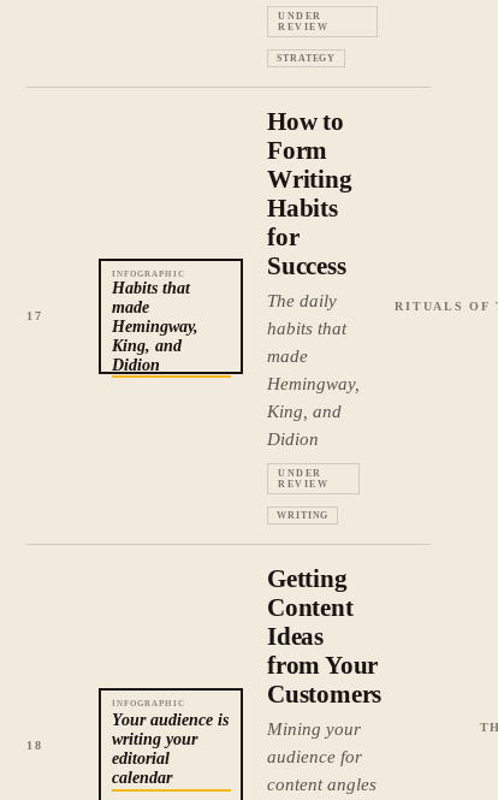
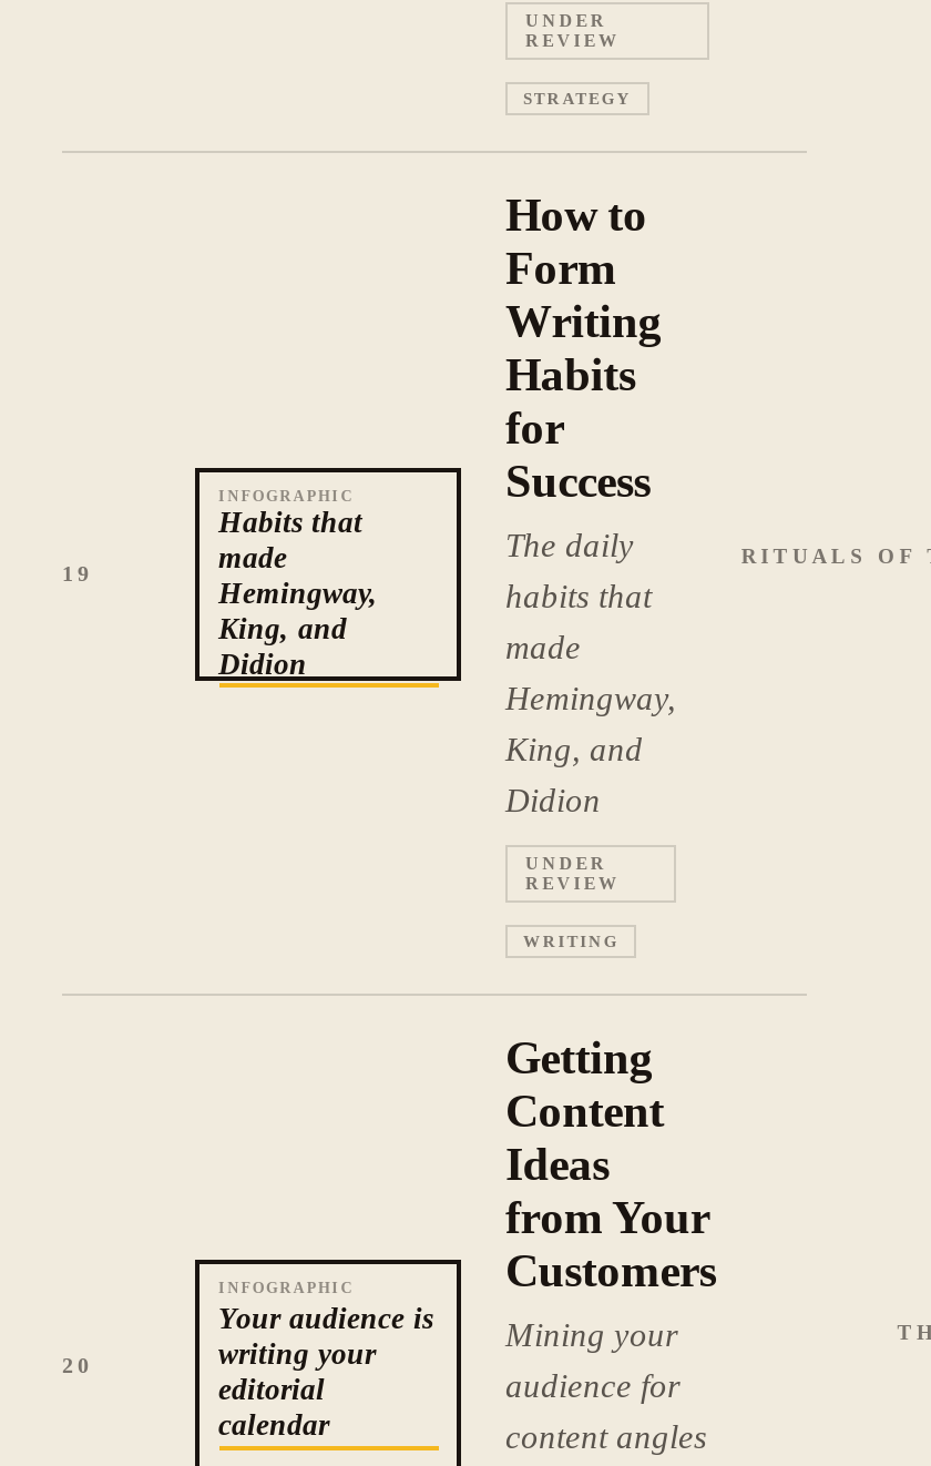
- 17
+ 19

- 18
+ 20
